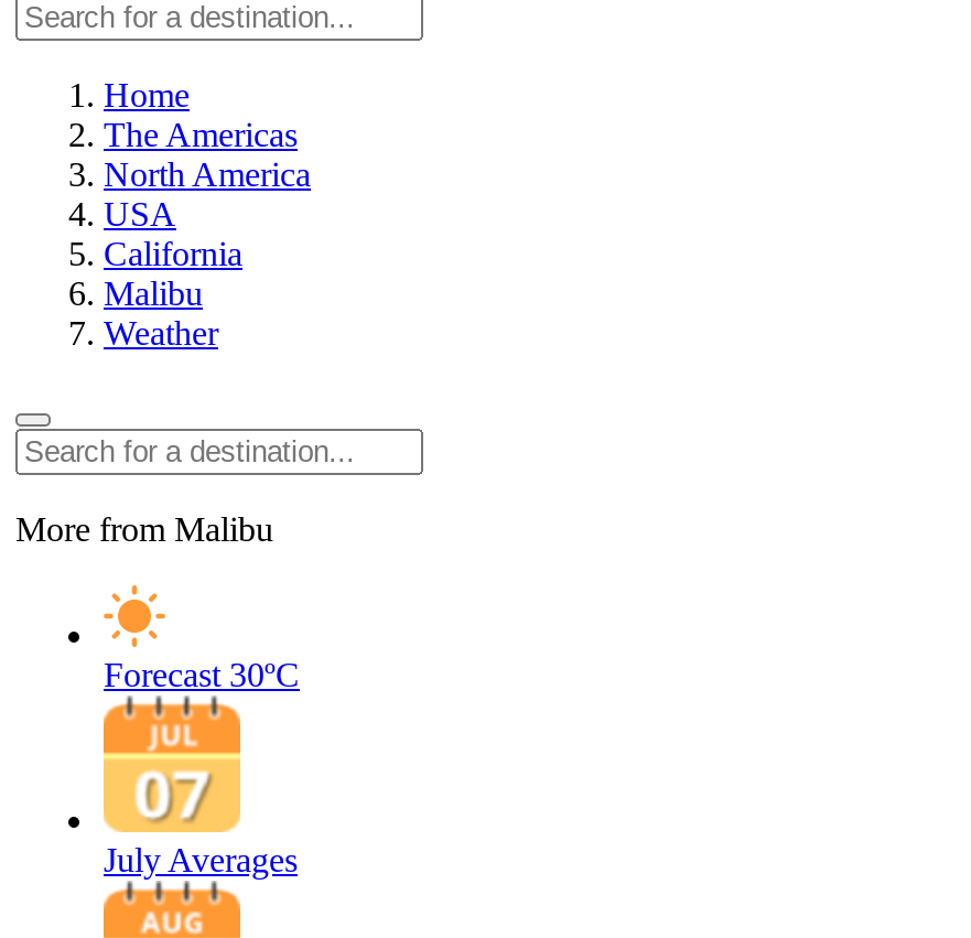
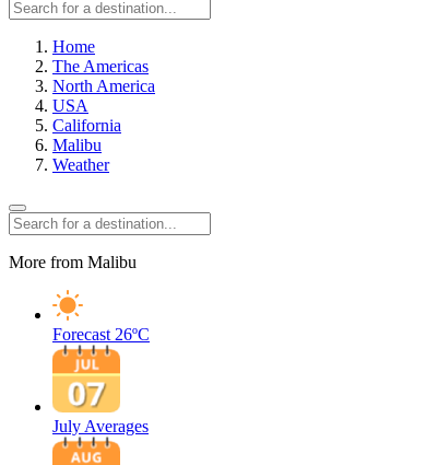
- Forecast 30ºC
+ Forecast 26ºC
